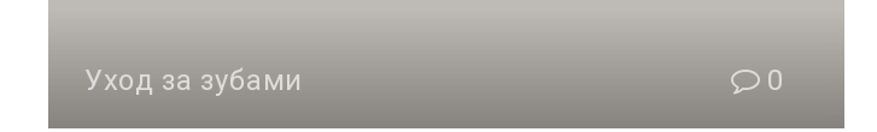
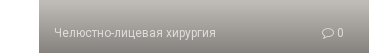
- Уход за зубами
+ Челюстно-лицевая хирургия
